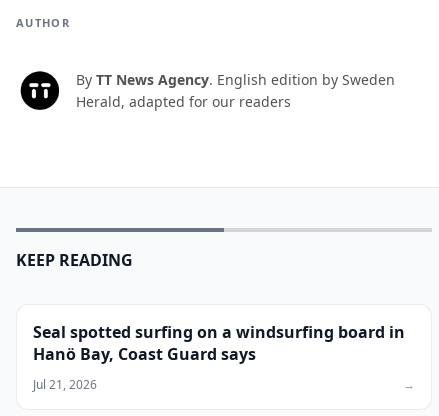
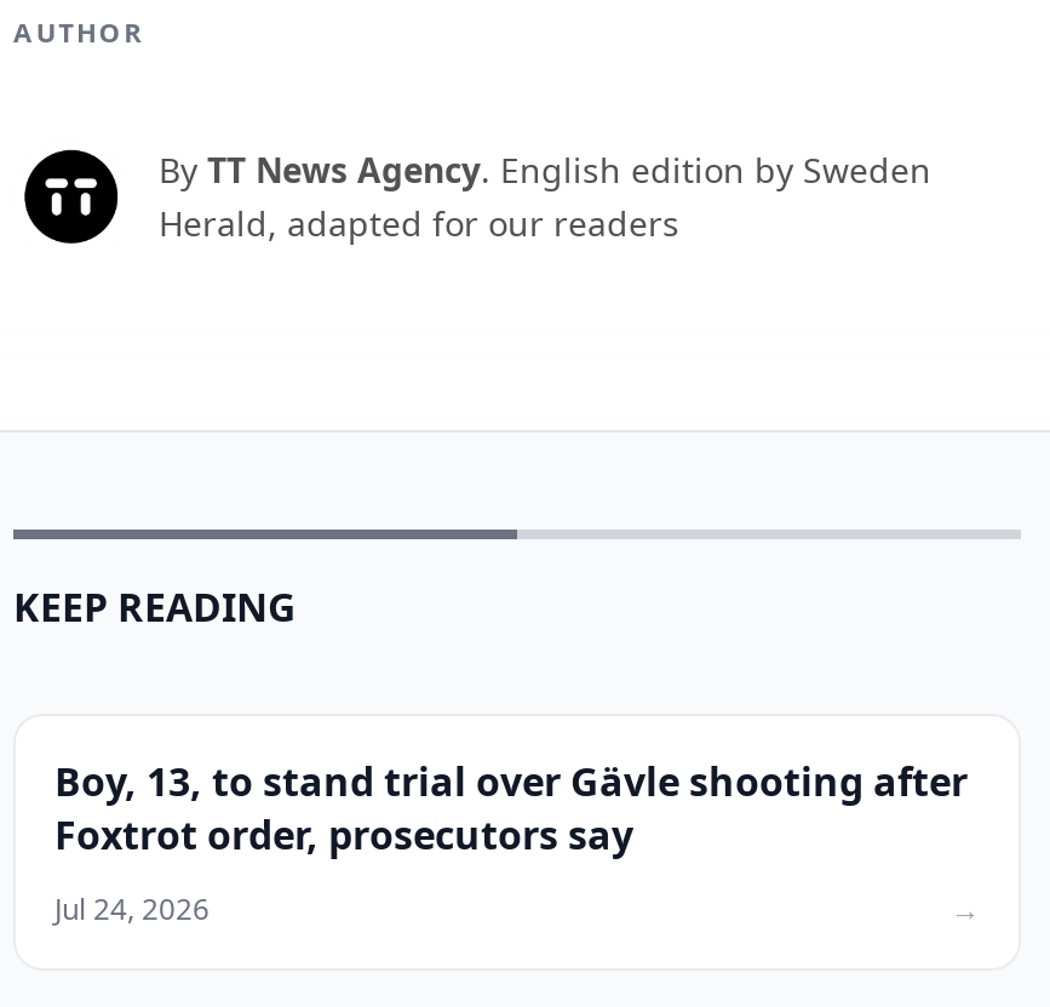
- Seal spotted surfing on a windsurfing board in
- Hanö Bay, Coast Guard says
+ Boy, 13, to stand trial over Gävle shooting after
+ Foxtrot order, prosecutors say

- Jul 21, 2026
+ Jul 24, 2026
